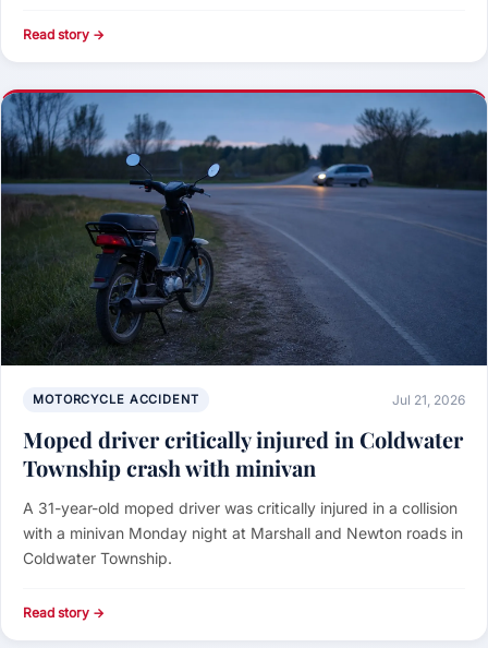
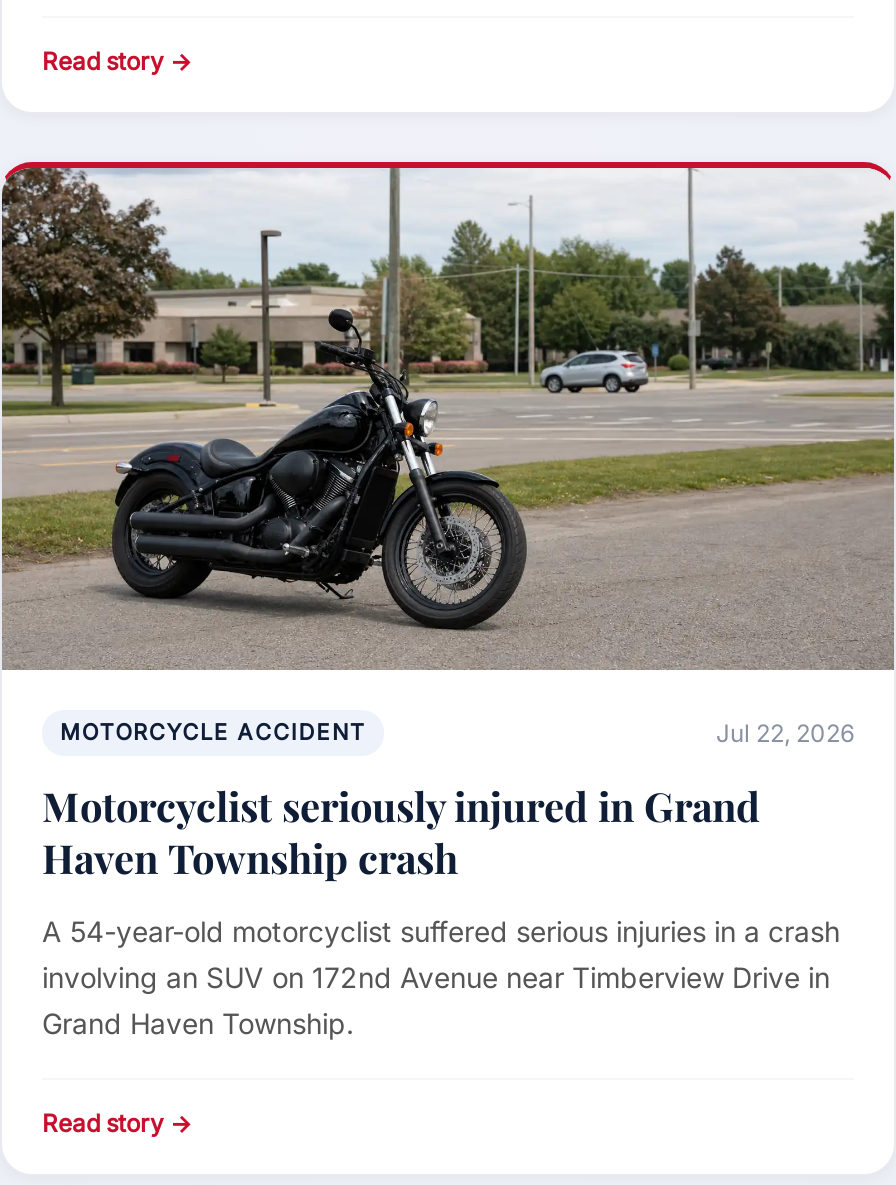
- [image]
- Jul 21, 2026
+ [image]
+ Jul 22, 2026

- Moped driver critically injured in Coldwater
- Township crash with minivan
+ Motorcyclist seriously injured in Grand
+ Haven Township crash

- A 31-year-old moped driver was critically injured in a collision
- with a minivan Monday night at Marshall and Newton roads in
- Coldwater Township.
+ A 54-year-old motorcyclist suffered serious injuries in a crash
+ involving an SUV on 172nd Avenue near Timberview Drive in
+ Grand Haven Township.
